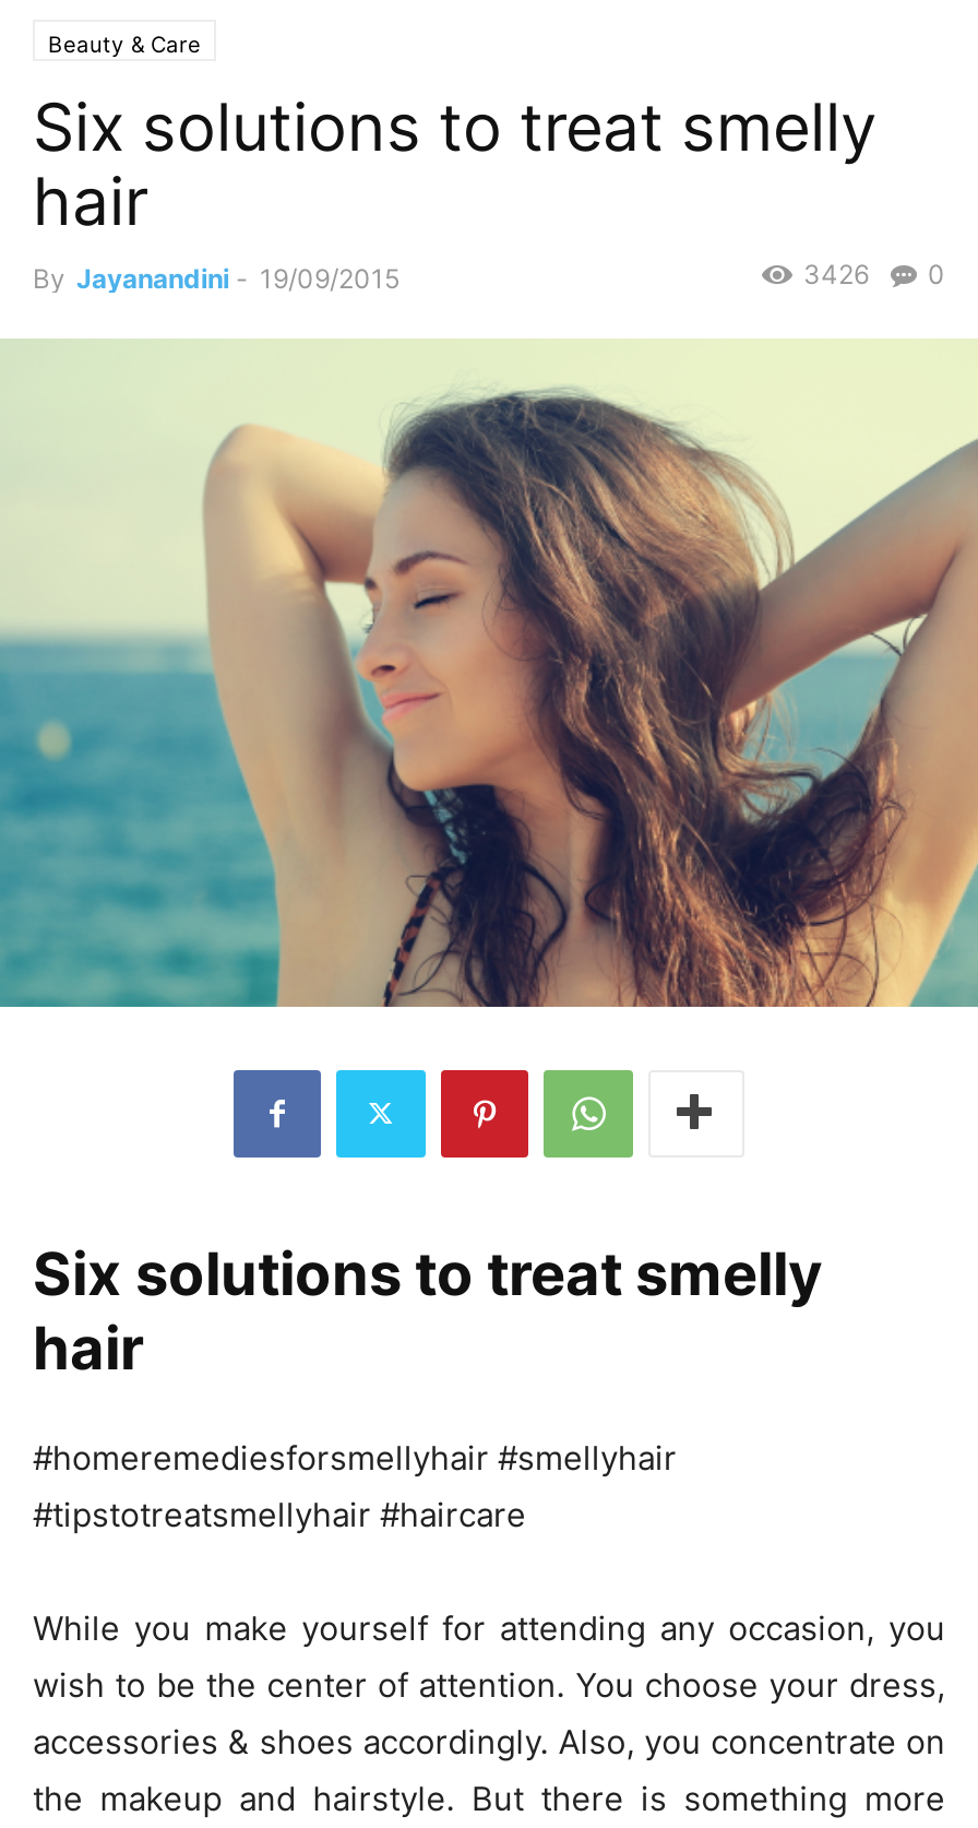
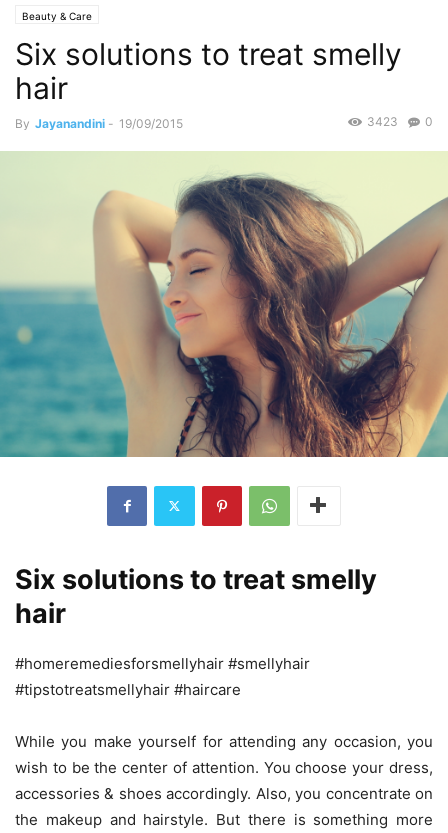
- 3426 0
+ 3423 0
